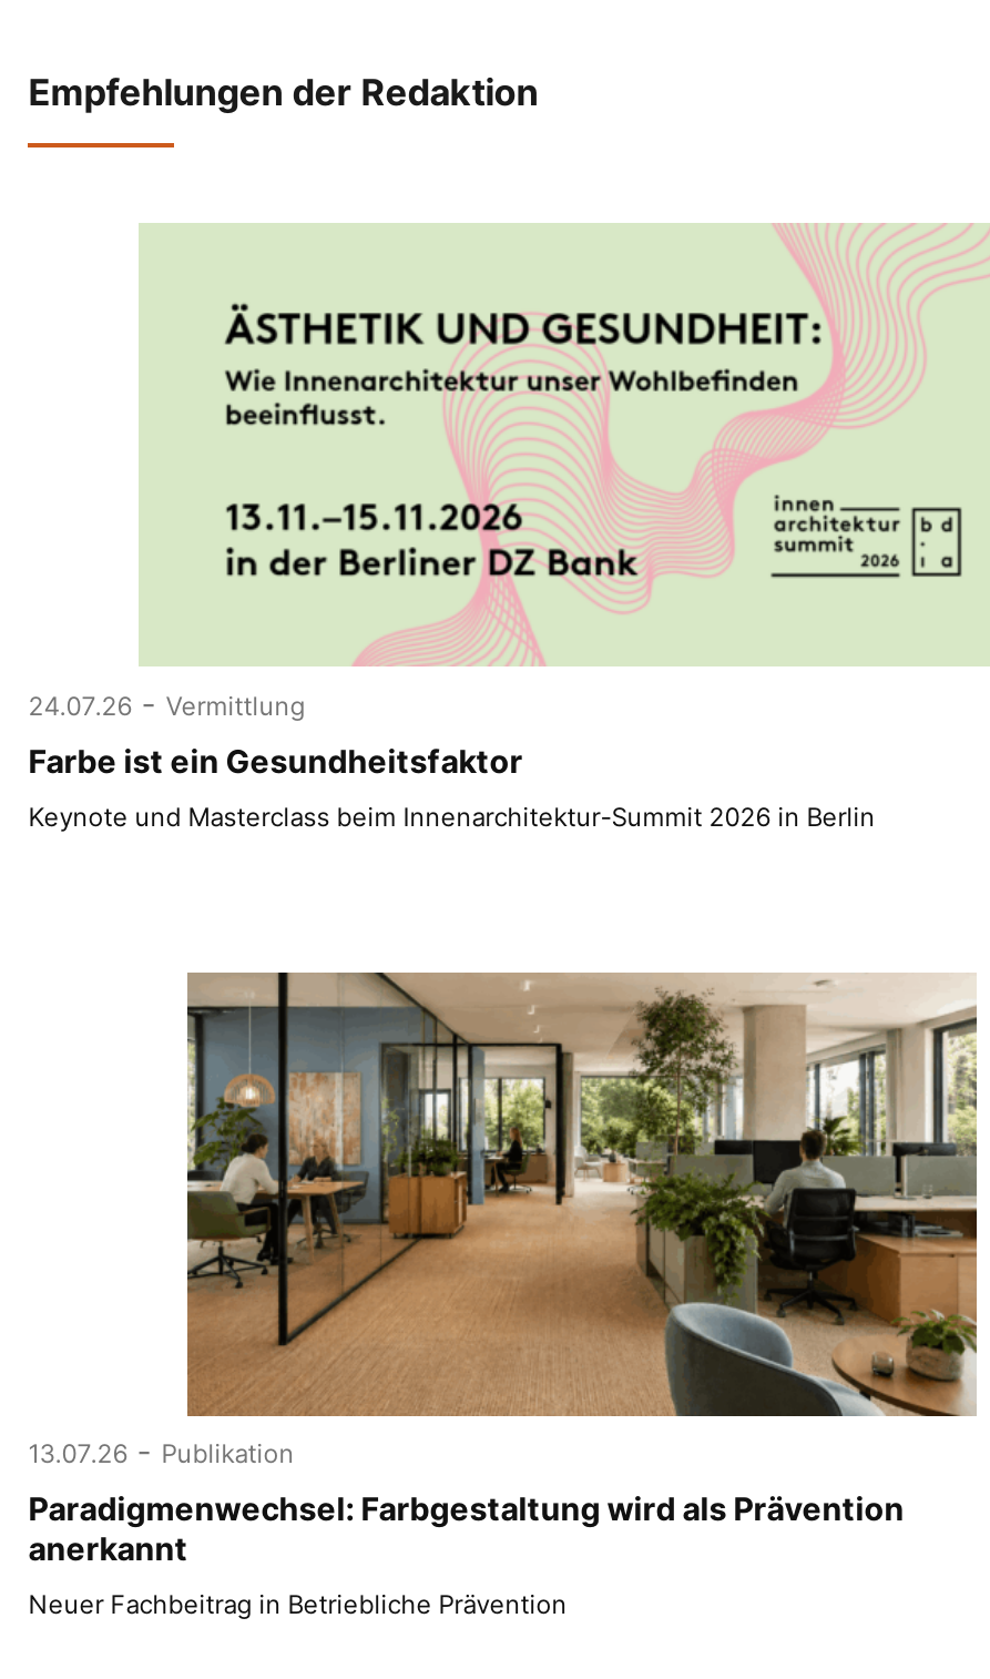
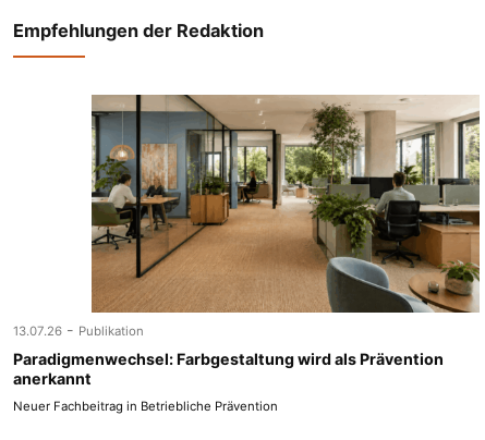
- [image]
- 24.07.26 - Vermittlung
- Farbe ist ein Gesundheitsfaktor
- Keynote und Masterclass beim Innenarchitektur-Summit 2026 in Berlin
